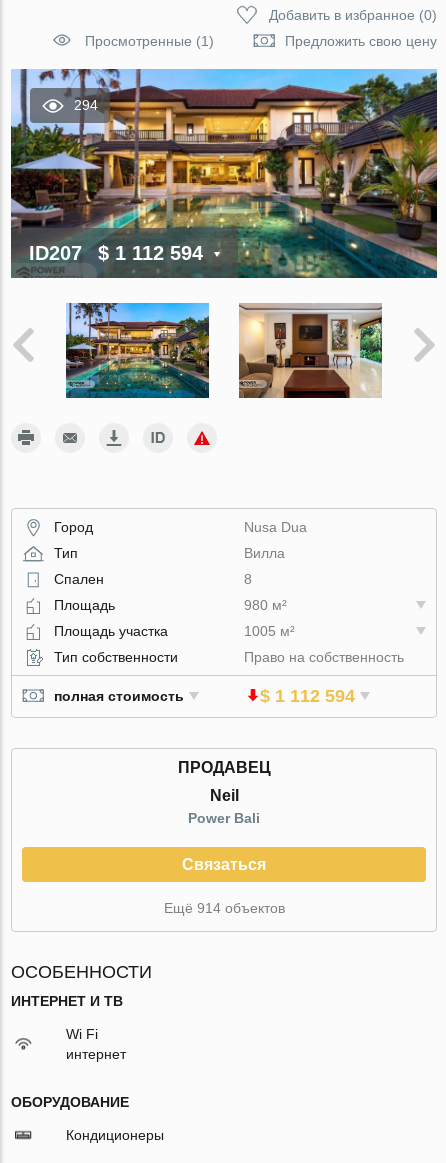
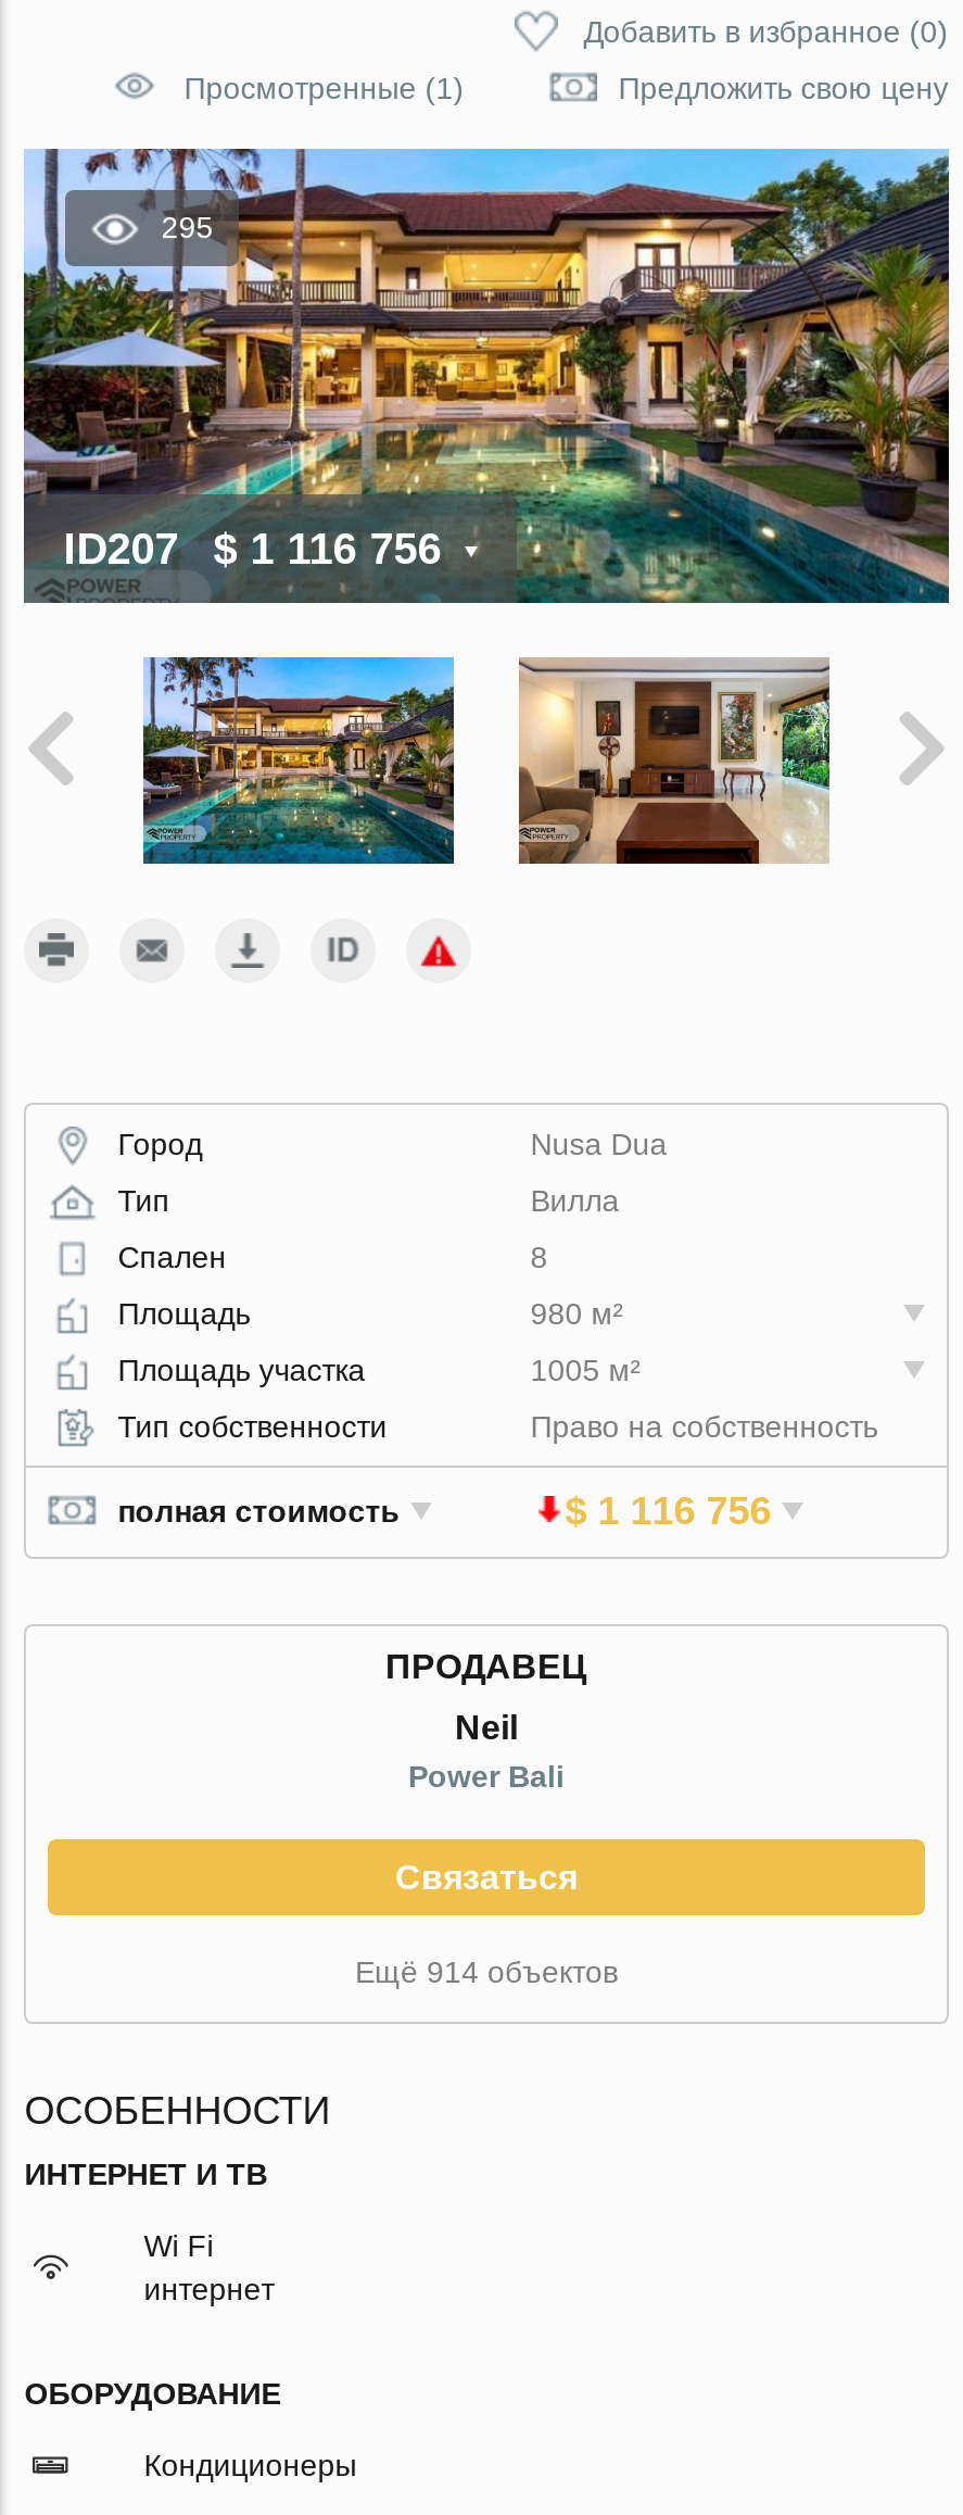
- 294
+ 295

- ID207 $ 1 112 594
+ ID207 $ 1 116 756

- $ 1 112 594
+ $ 1 116 756
